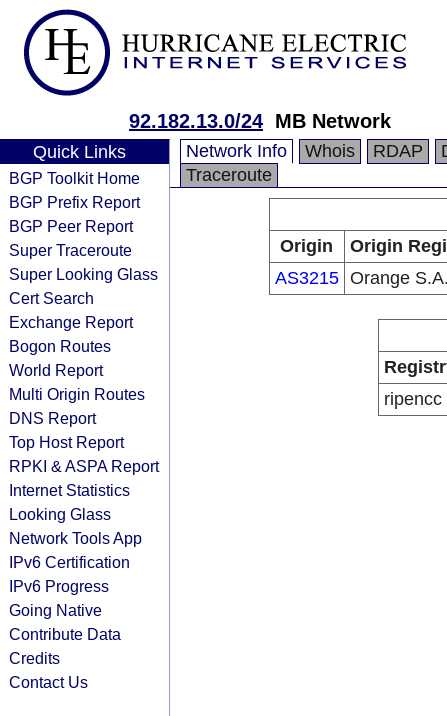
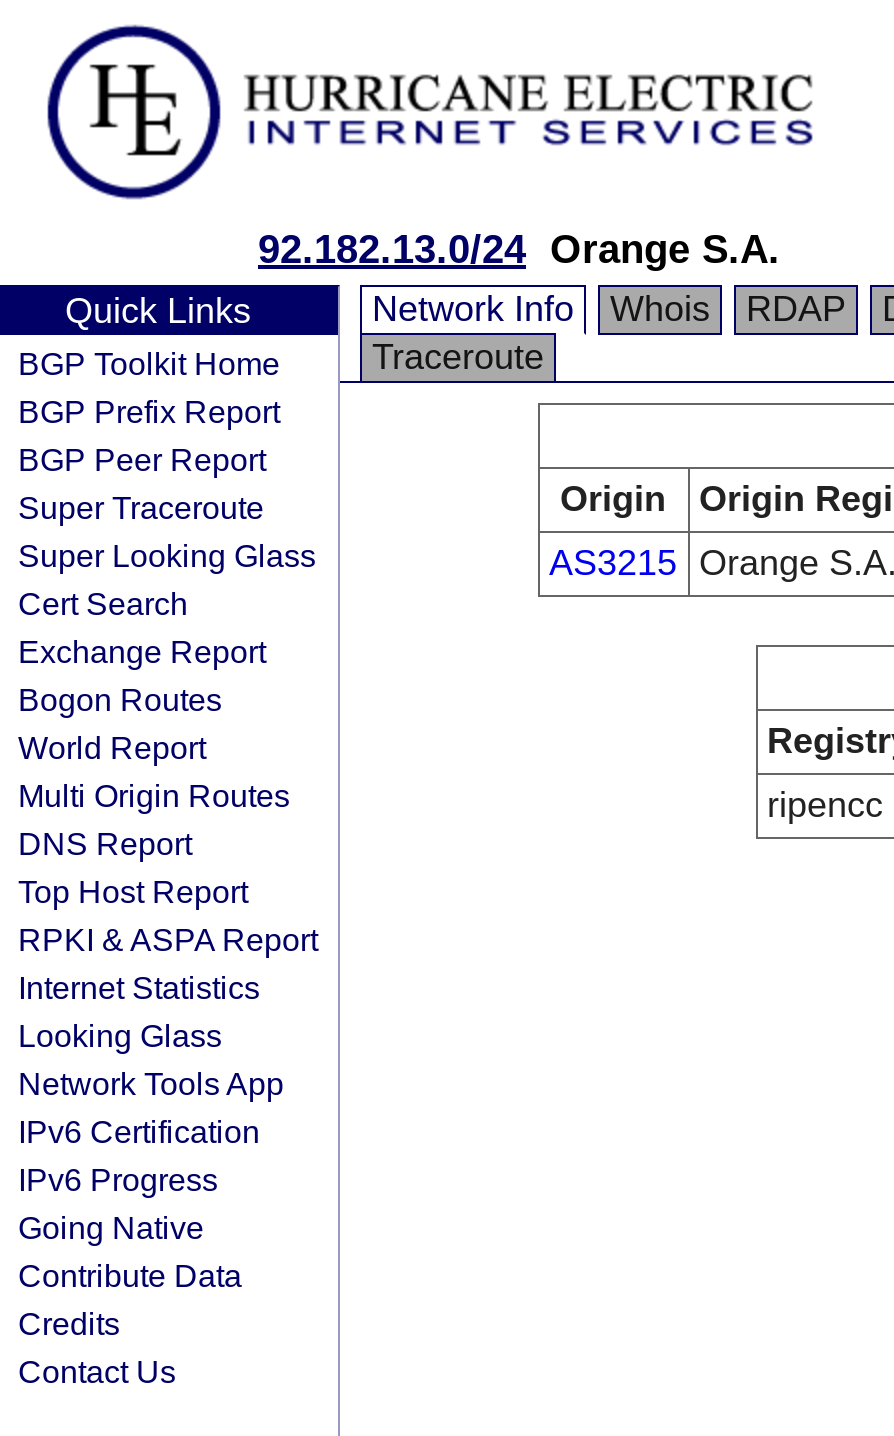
- 92.182.13.0/24 MB Network
+ 92.182.13.0/24 Orange S.A.
